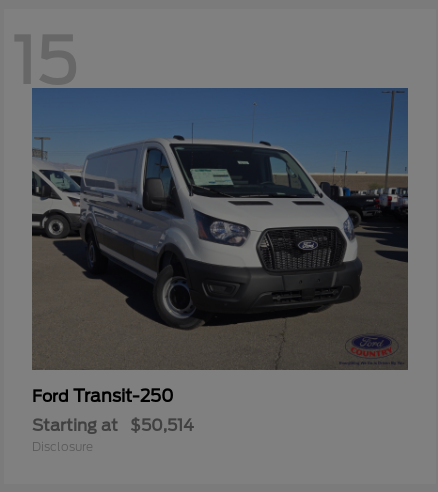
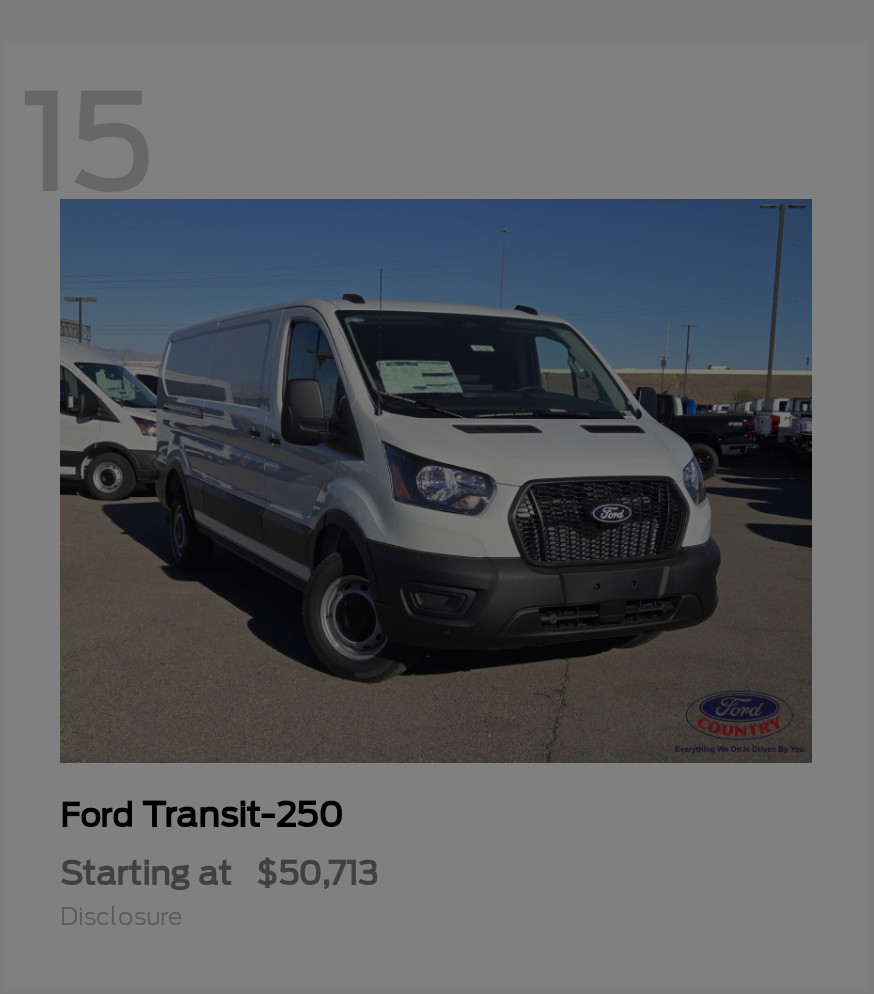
- Starting at $50,514
+ Starting at $50,713
